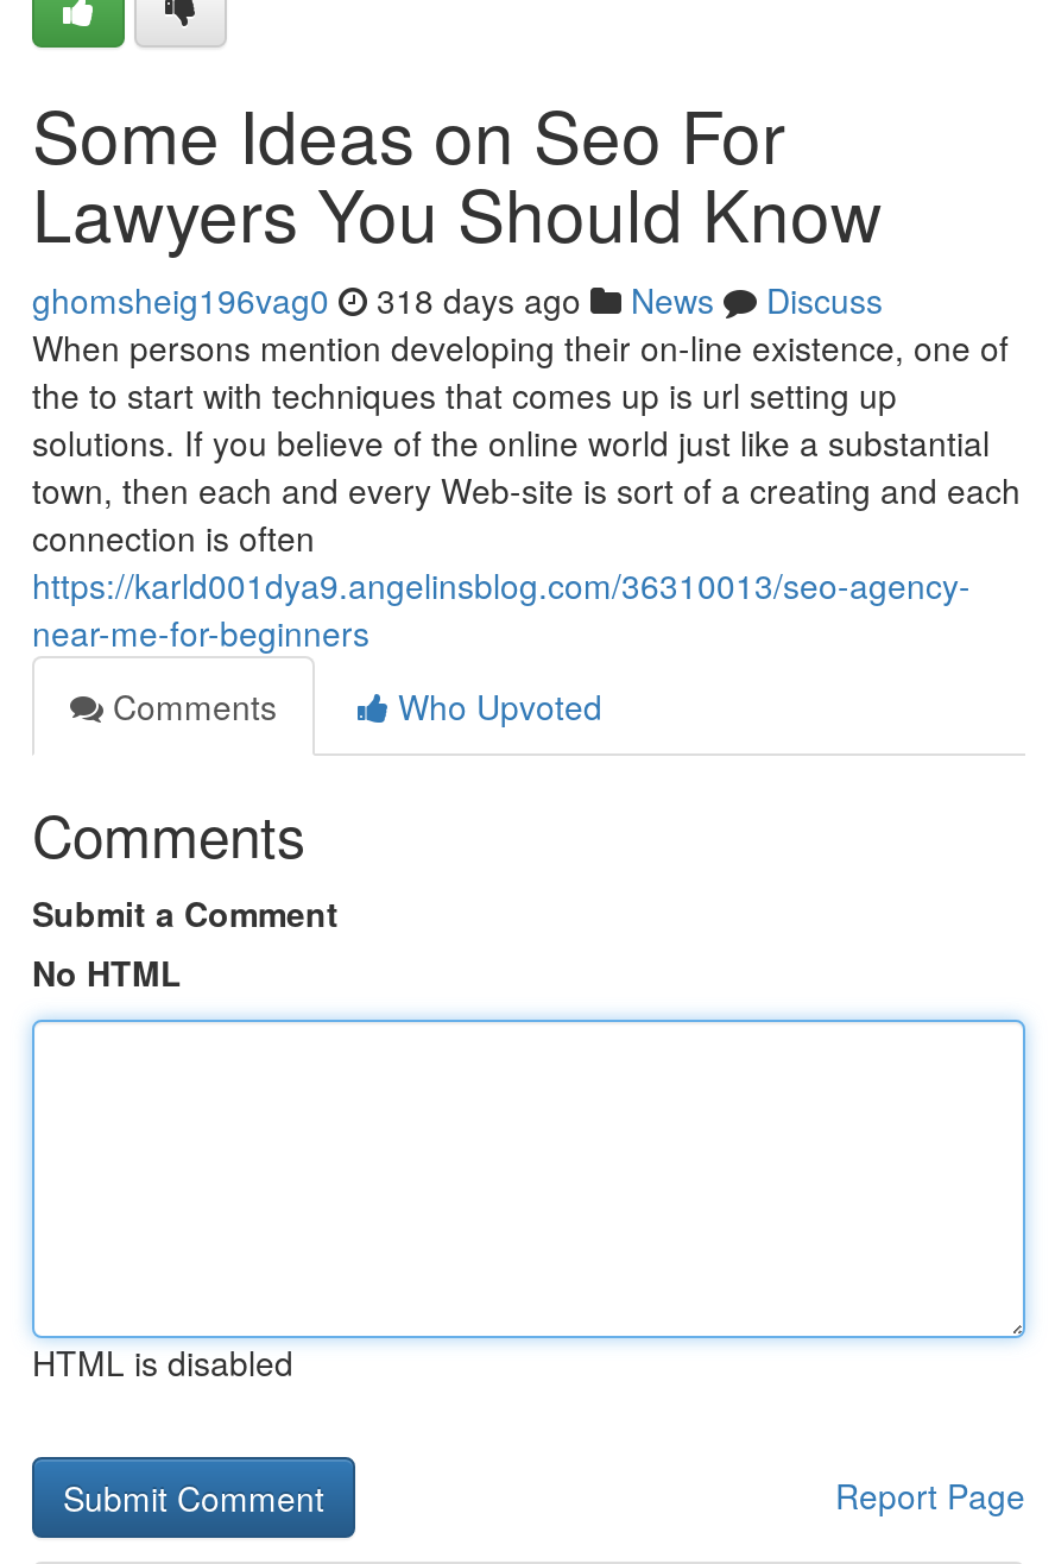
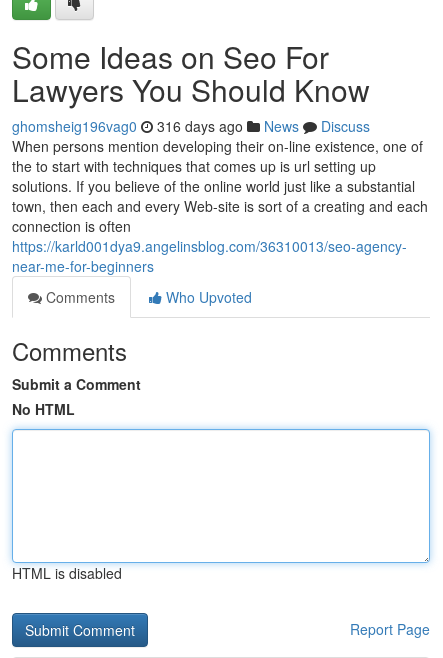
- ghomsheig196vag0 318 days ago News Discuss
+ ghomsheig196vag0 316 days ago News Discuss
